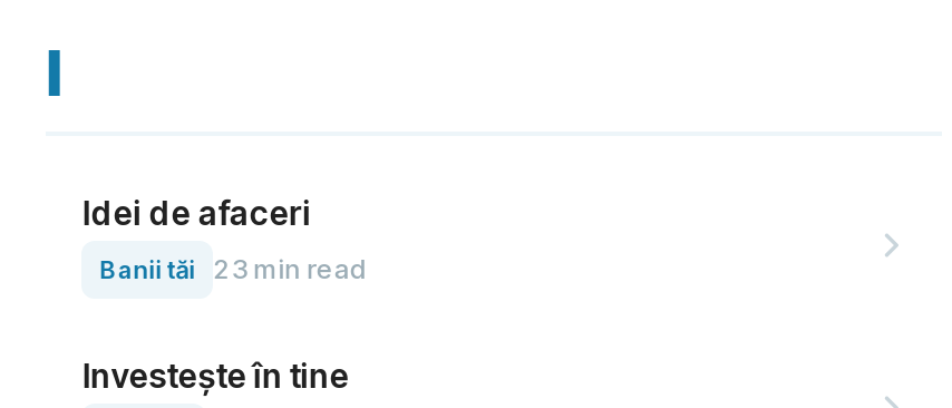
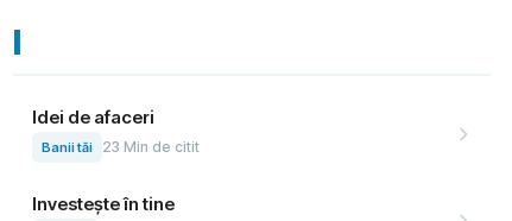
- Banii tăi 23 min read
+ Banii tăi 23 Min de citit
